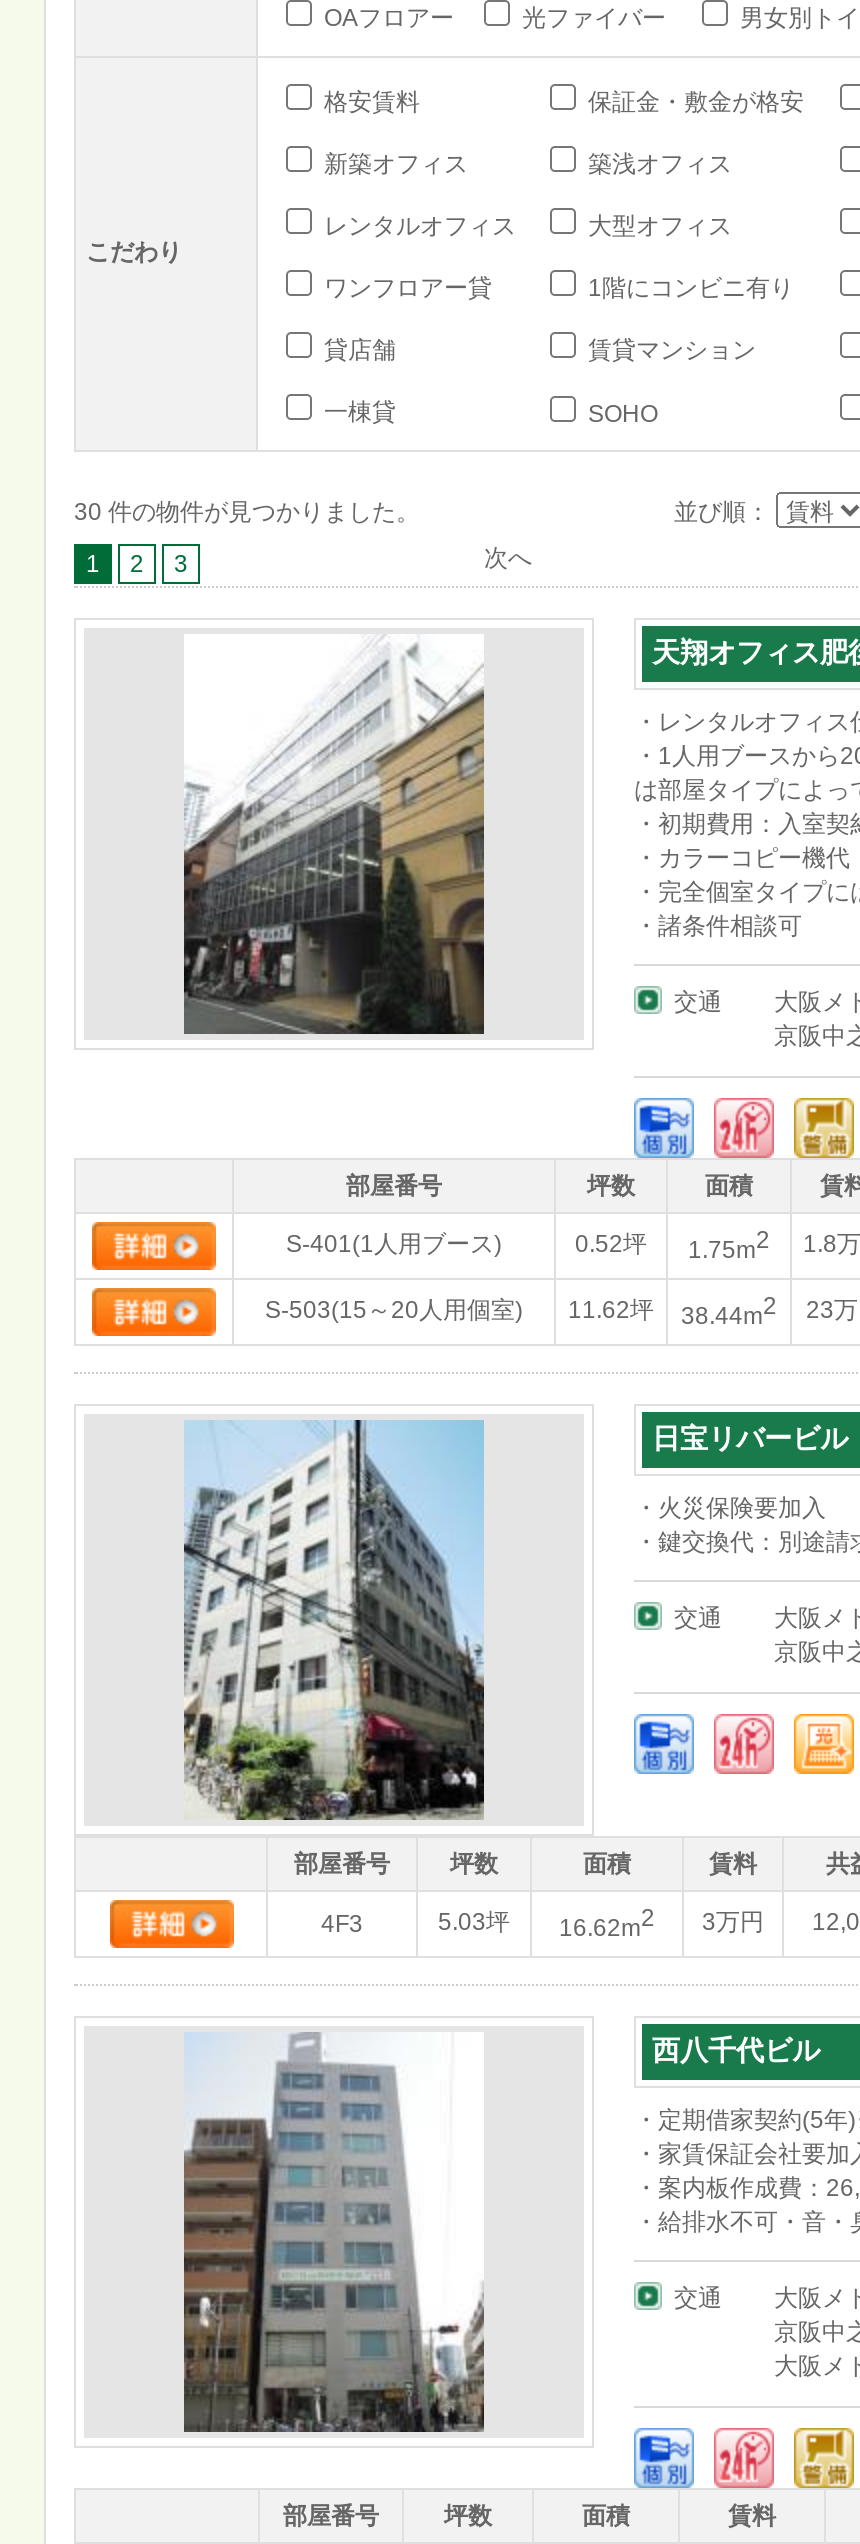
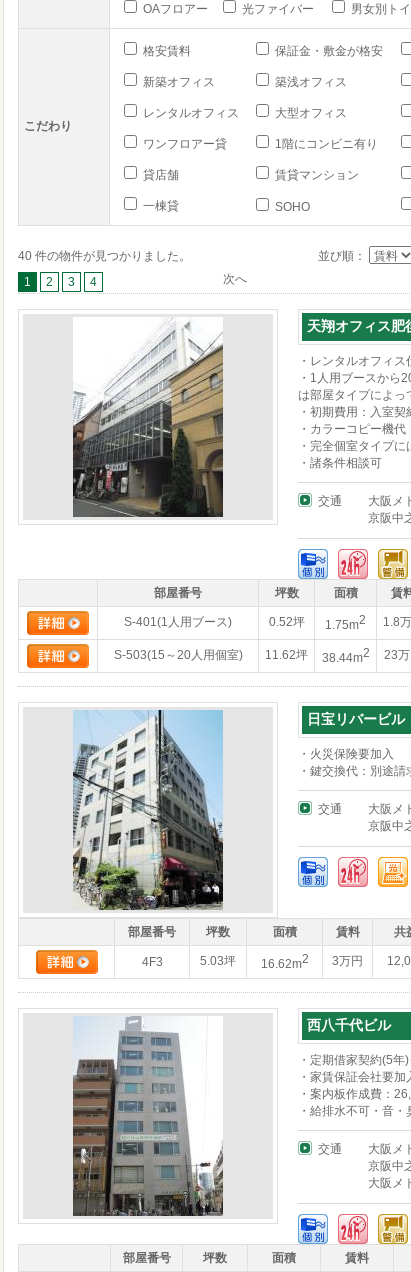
- 30 件の物件が見つかりました。
+ 40 件の物件が見つかりました。

+ 4
